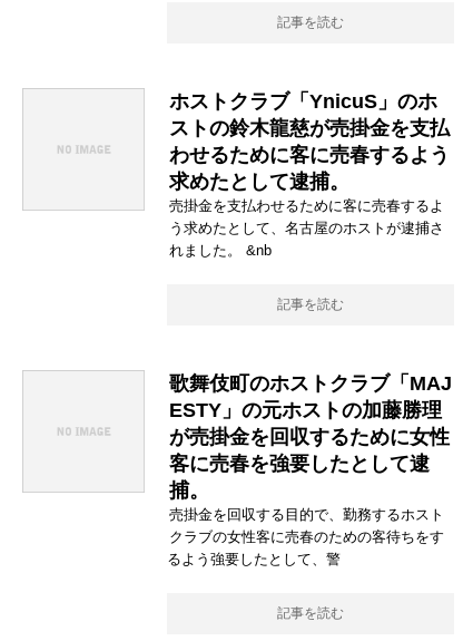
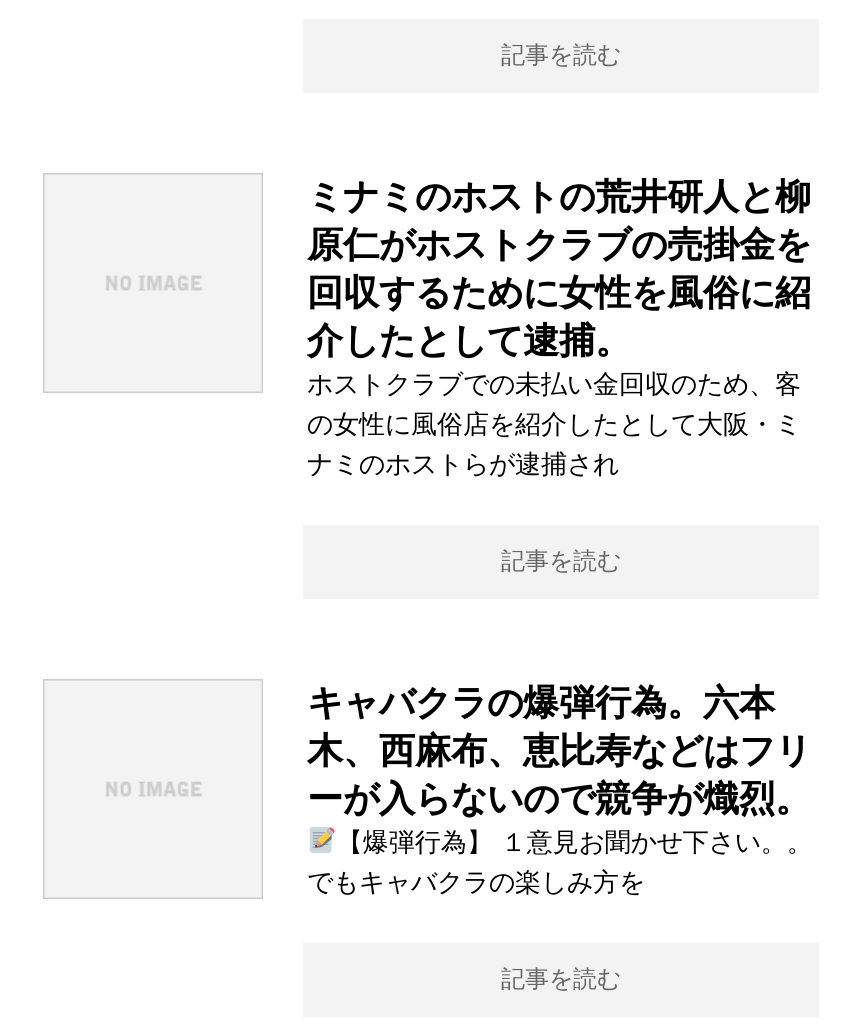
- ホストクラブ「YnicuS」のホ
- ストの鈴木龍慈が売掛金を支払
- わせるために客に売春するよう
- 求めたとして逮捕。
- 売掛金を支払わせるために客に売春するよ
- う求めたとして、名古屋のホストが逮捕さ
- れました。 &nb
+ ミナミのホストの荒井研人と柳
+ 原仁がホストクラブの売掛金を
+ 回収するために女性を風俗に紹
+ 介したとして逮捕。
+ ホストクラブでの未払い金回収のため、客
+ の女性に風俗店を紹介したとして大阪・ミ
+ ナミのホストらが逮捕され

- 歌舞伎町のホストクラブ「MAJ
- ESTY」の元ホストの加藤勝理
- が売掛金を回収するために女性
- 客に売春を強要したとして逮
- 捕。
- 売掛金を回収する目的で、勤務するホスト
- クラブの女性客に売春のための客待ちをす
- るよう強要したとして、警
+ キャバクラの爆弾行為。六本
+ 木、西麻布、恵比寿などはフリ
+ ーが入らないので競争が熾烈。
+ 【爆弾行為】 １意見お聞かせ下さい。。
+ でもキャバクラの楽しみ方を
